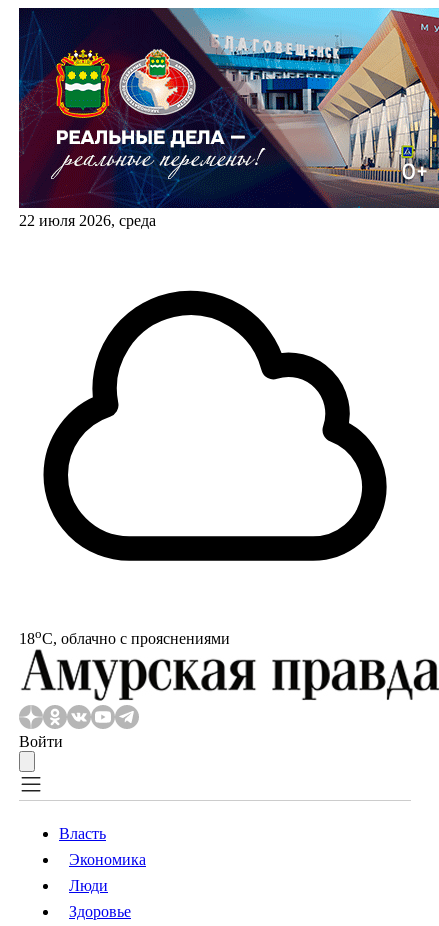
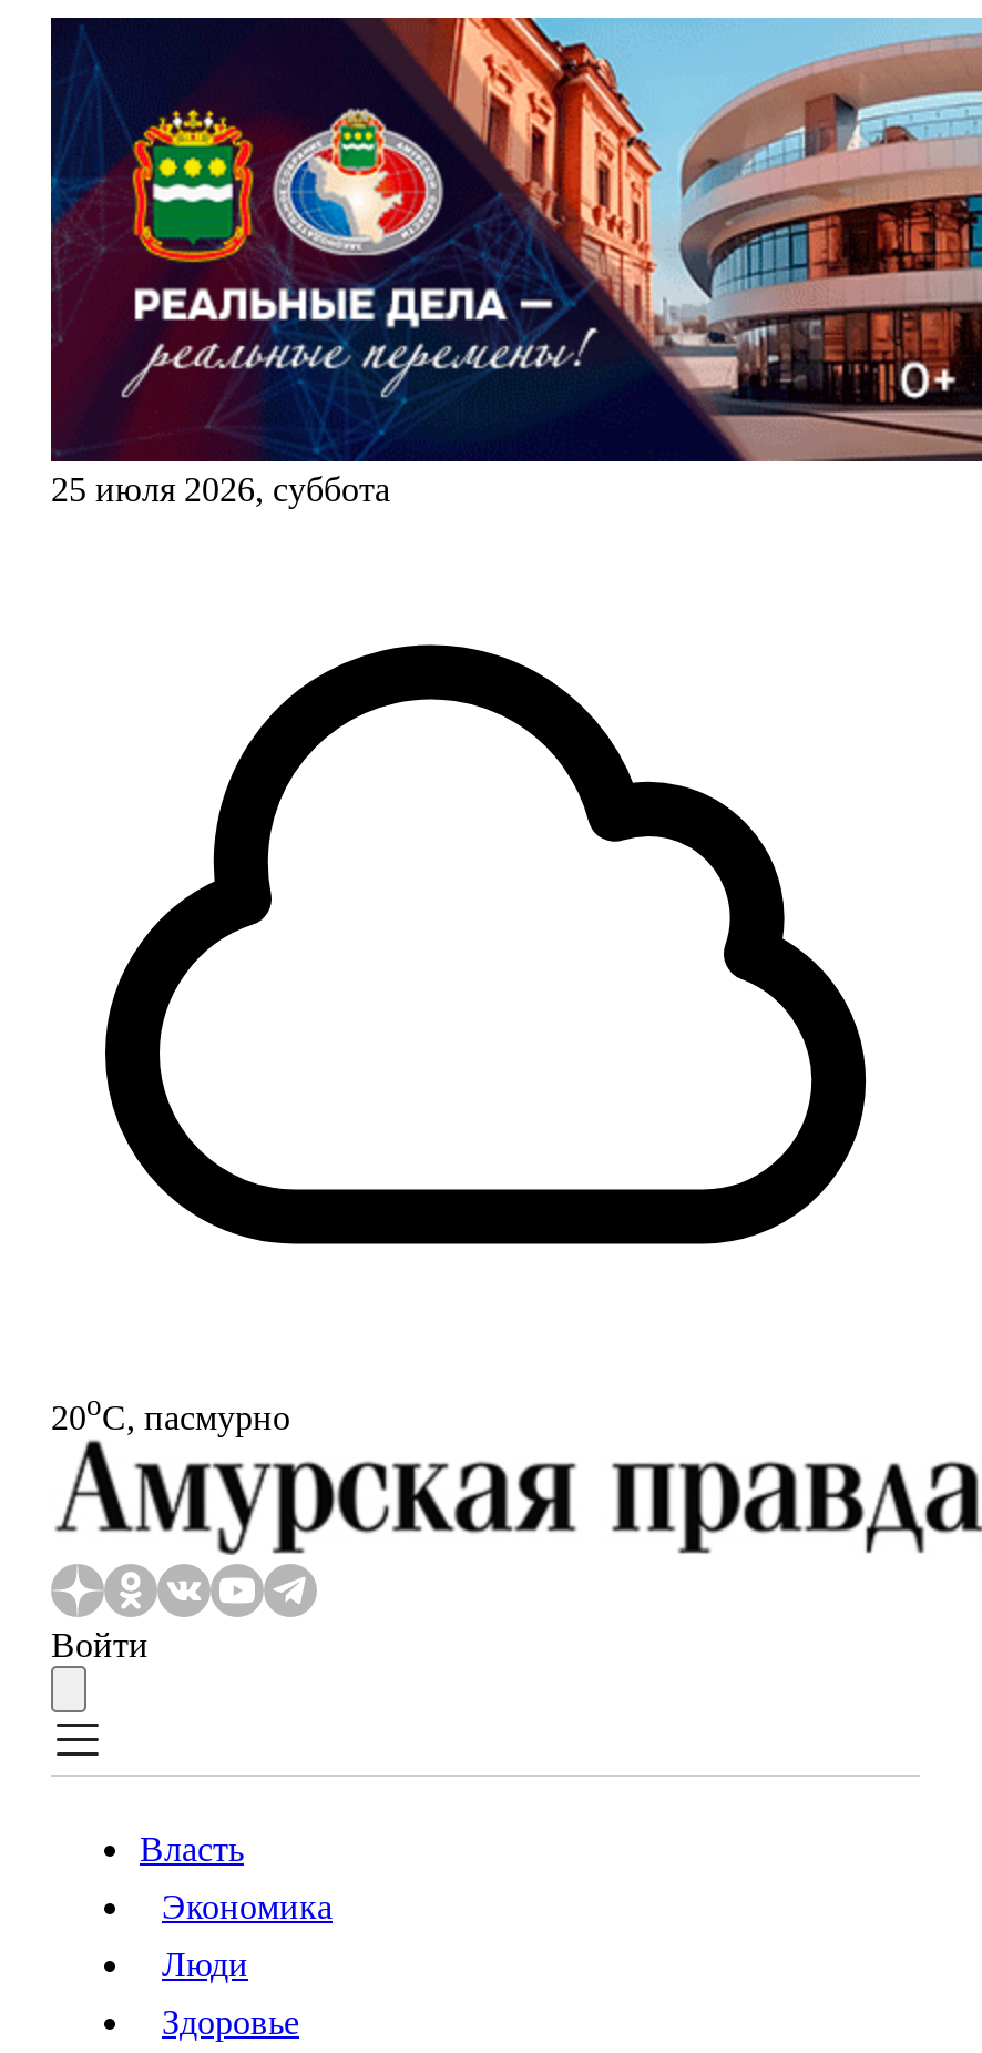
- [image]
- 22 июля 2026, среда
+ [image]
+ 25 июля 2026, суббота

- 18oС, облачно с прояснениями
+ 20oС, пасмурно
